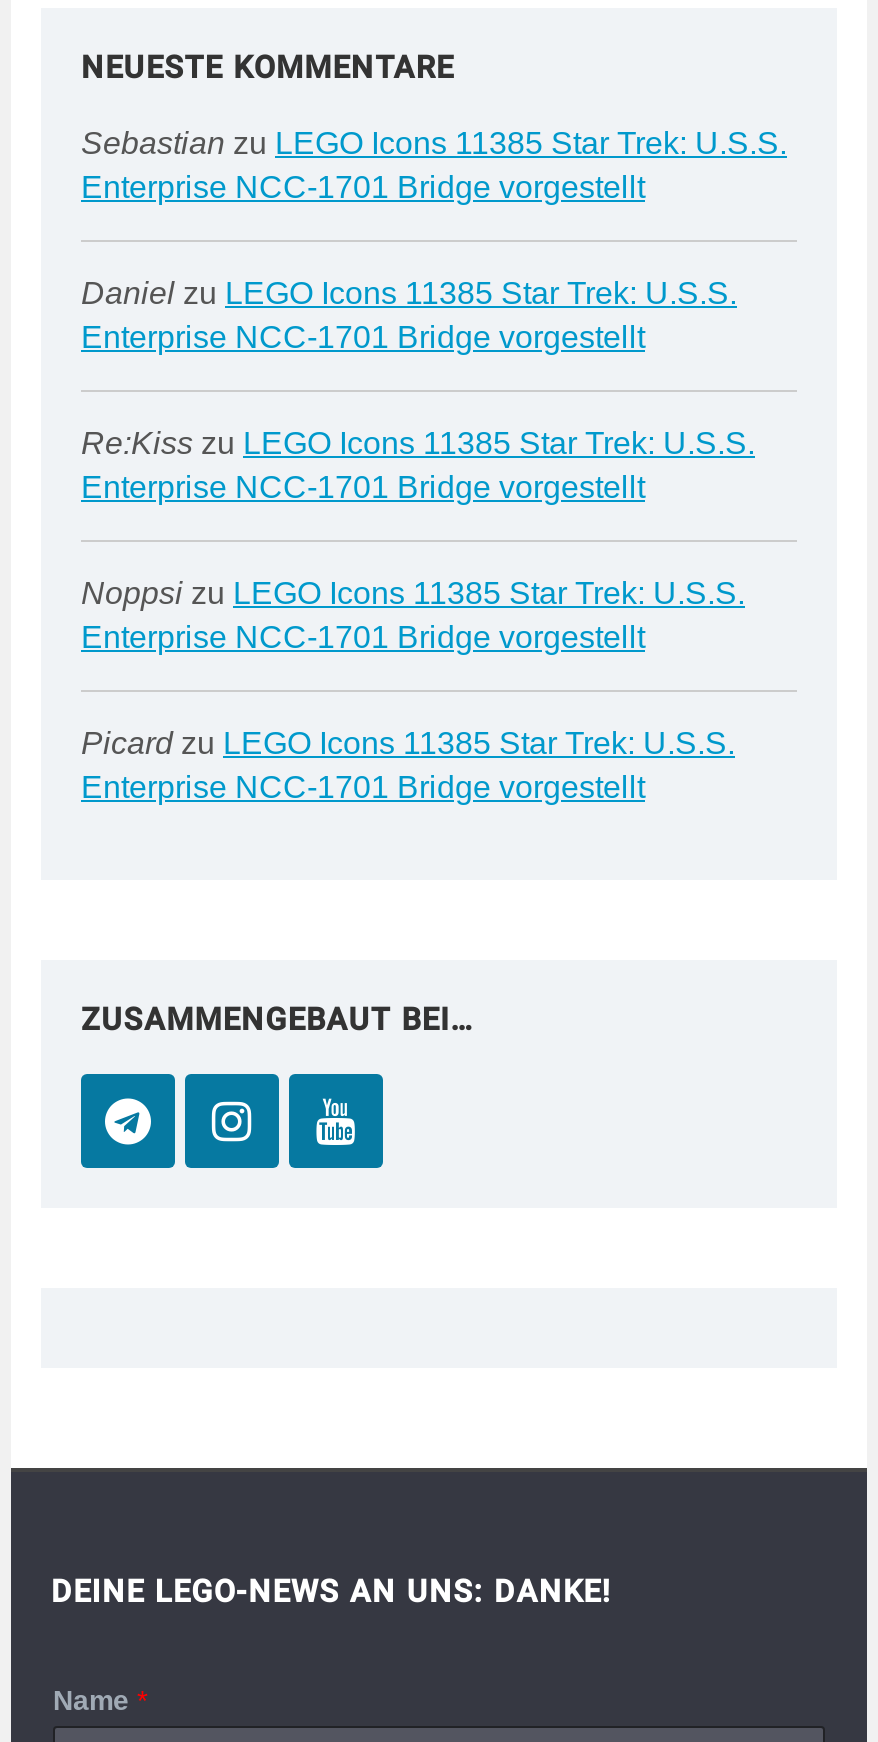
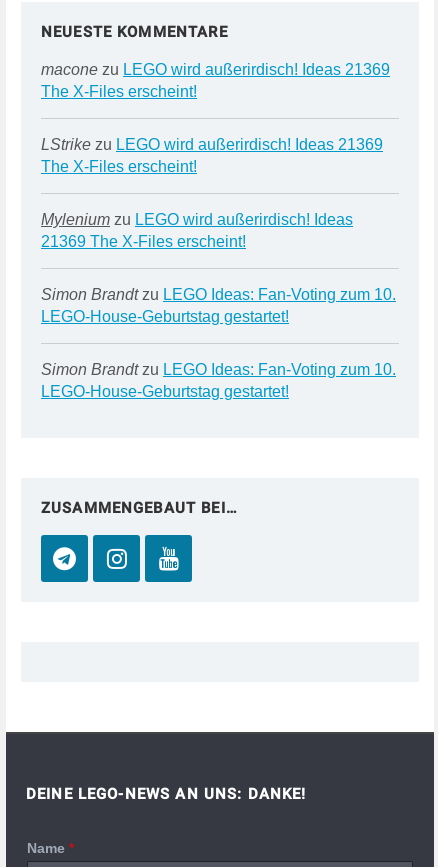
- Sebastian zu LEGO Icons 11385 Star Trek: U.S.S.
- Enterprise NCC-1701 Bridge vorgestellt
+ macone zu LEGO wird außerirdisch! Ideas 21369
+ The X-Files erscheint!

- Daniel zu LEGO Icons 11385 Star Trek: U.S.S.
- Enterprise NCC-1701 Bridge vorgestellt
+ LStrike zu LEGO wird außerirdisch! Ideas 21369
+ The X-Files erscheint!

- Re:Kiss zu LEGO Icons 11385 Star Trek: U.S.S.
- Enterprise NCC-1701 Bridge vorgestellt
+ Mylenium zu LEGO wird außerirdisch! Ideas
+ 21369 The X-Files erscheint!

- Noppsi zu LEGO Icons 11385 Star Trek: U.S.S.
- Enterprise NCC-1701 Bridge vorgestellt
+ Simon Brandt zu LEGO Ideas: Fan-Voting zum 10.
+ LEGO-House-Geburtstag gestartet!

- Picard zu LEGO Icons 11385 Star Trek: U.S.S.
- Enterprise NCC-1701 Bridge vorgestellt
+ Simon Brandt zu LEGO Ideas: Fan-Voting zum 10.
+ LEGO-House-Geburtstag gestartet!
